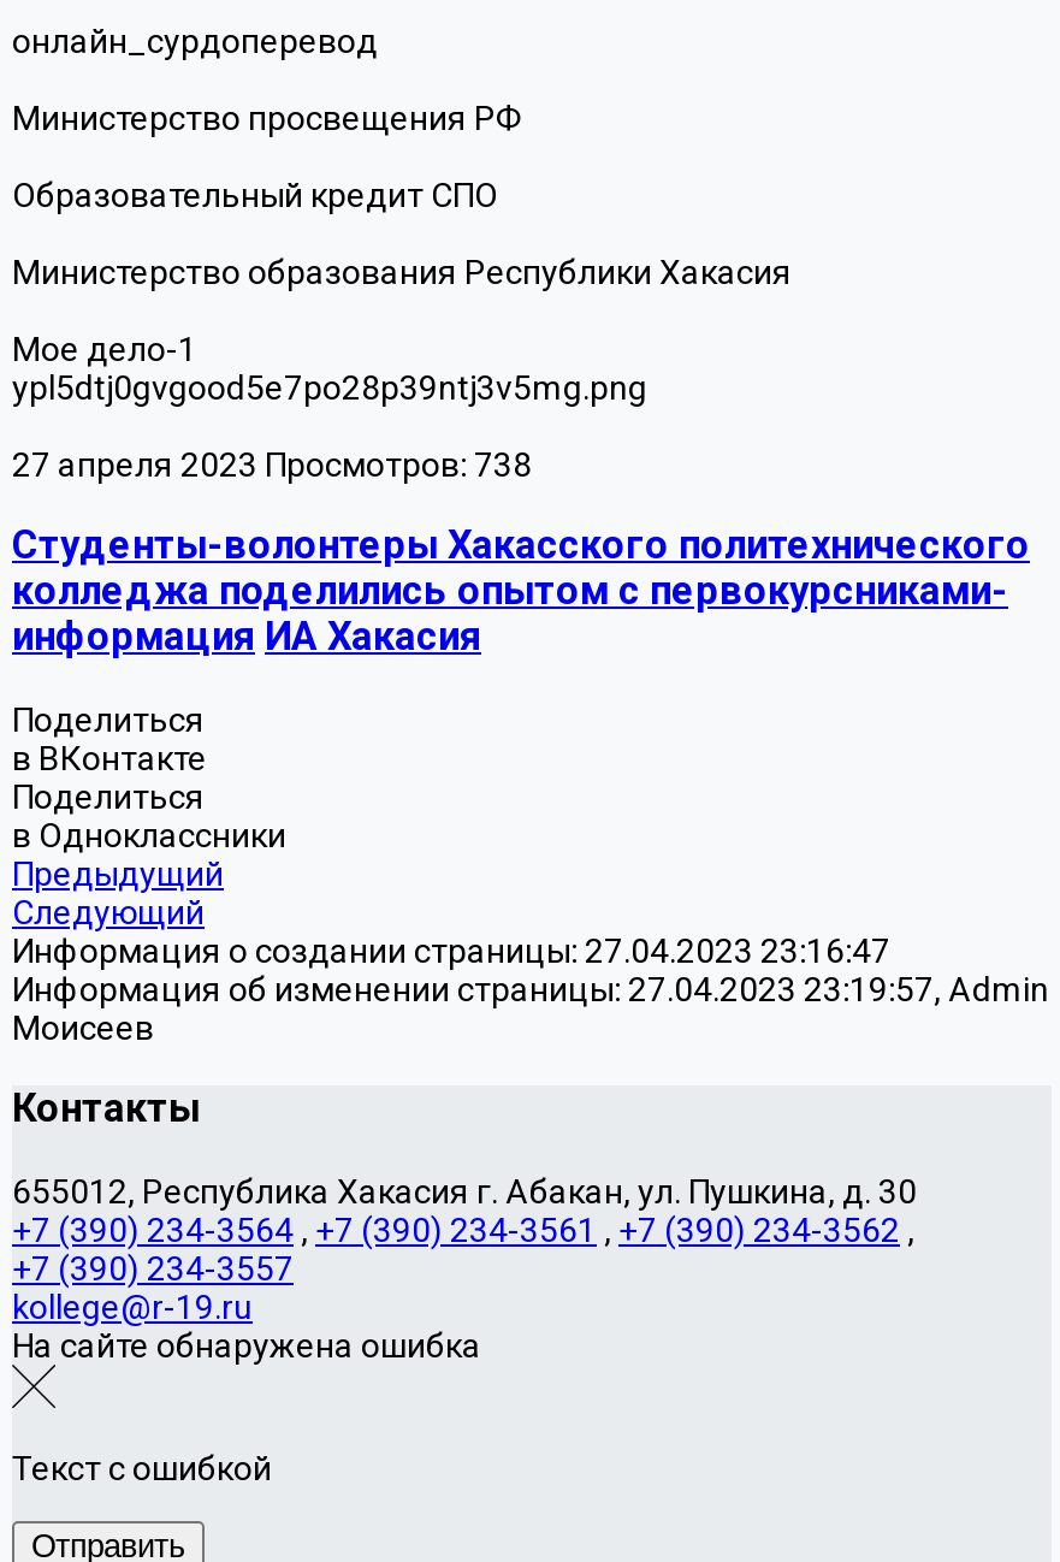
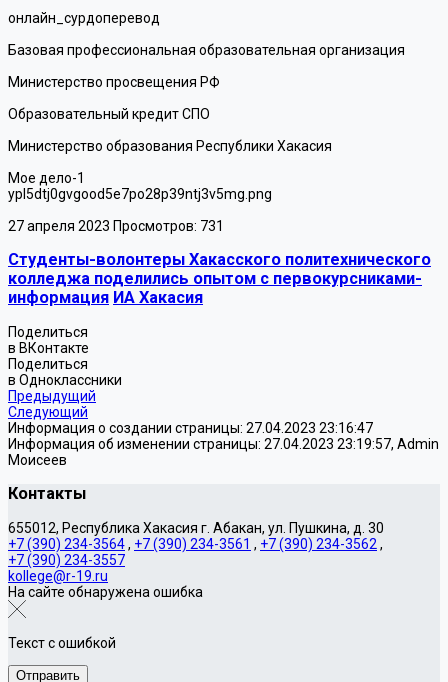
+ Базовая профессиональная образовательная организация

- 27 апреля 2023 Просмотров: 738
+ 27 апреля 2023 Просмотров: 731
